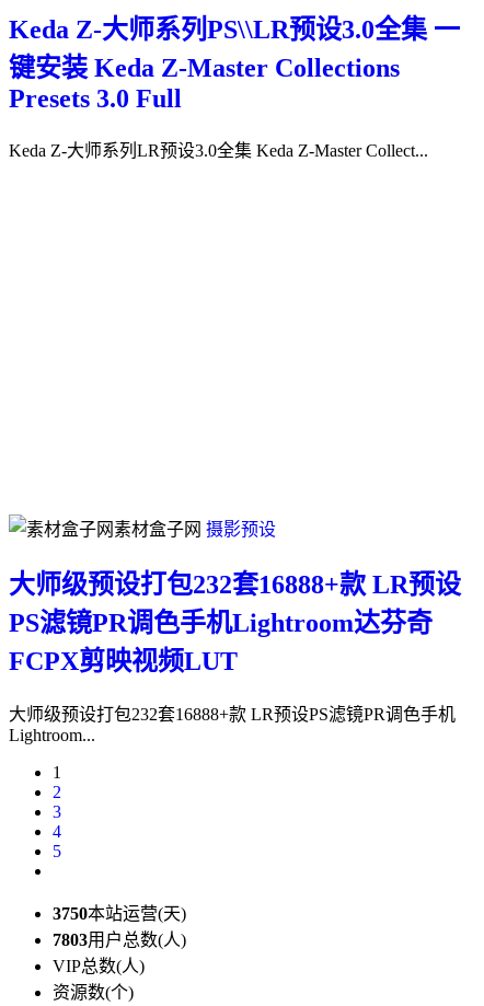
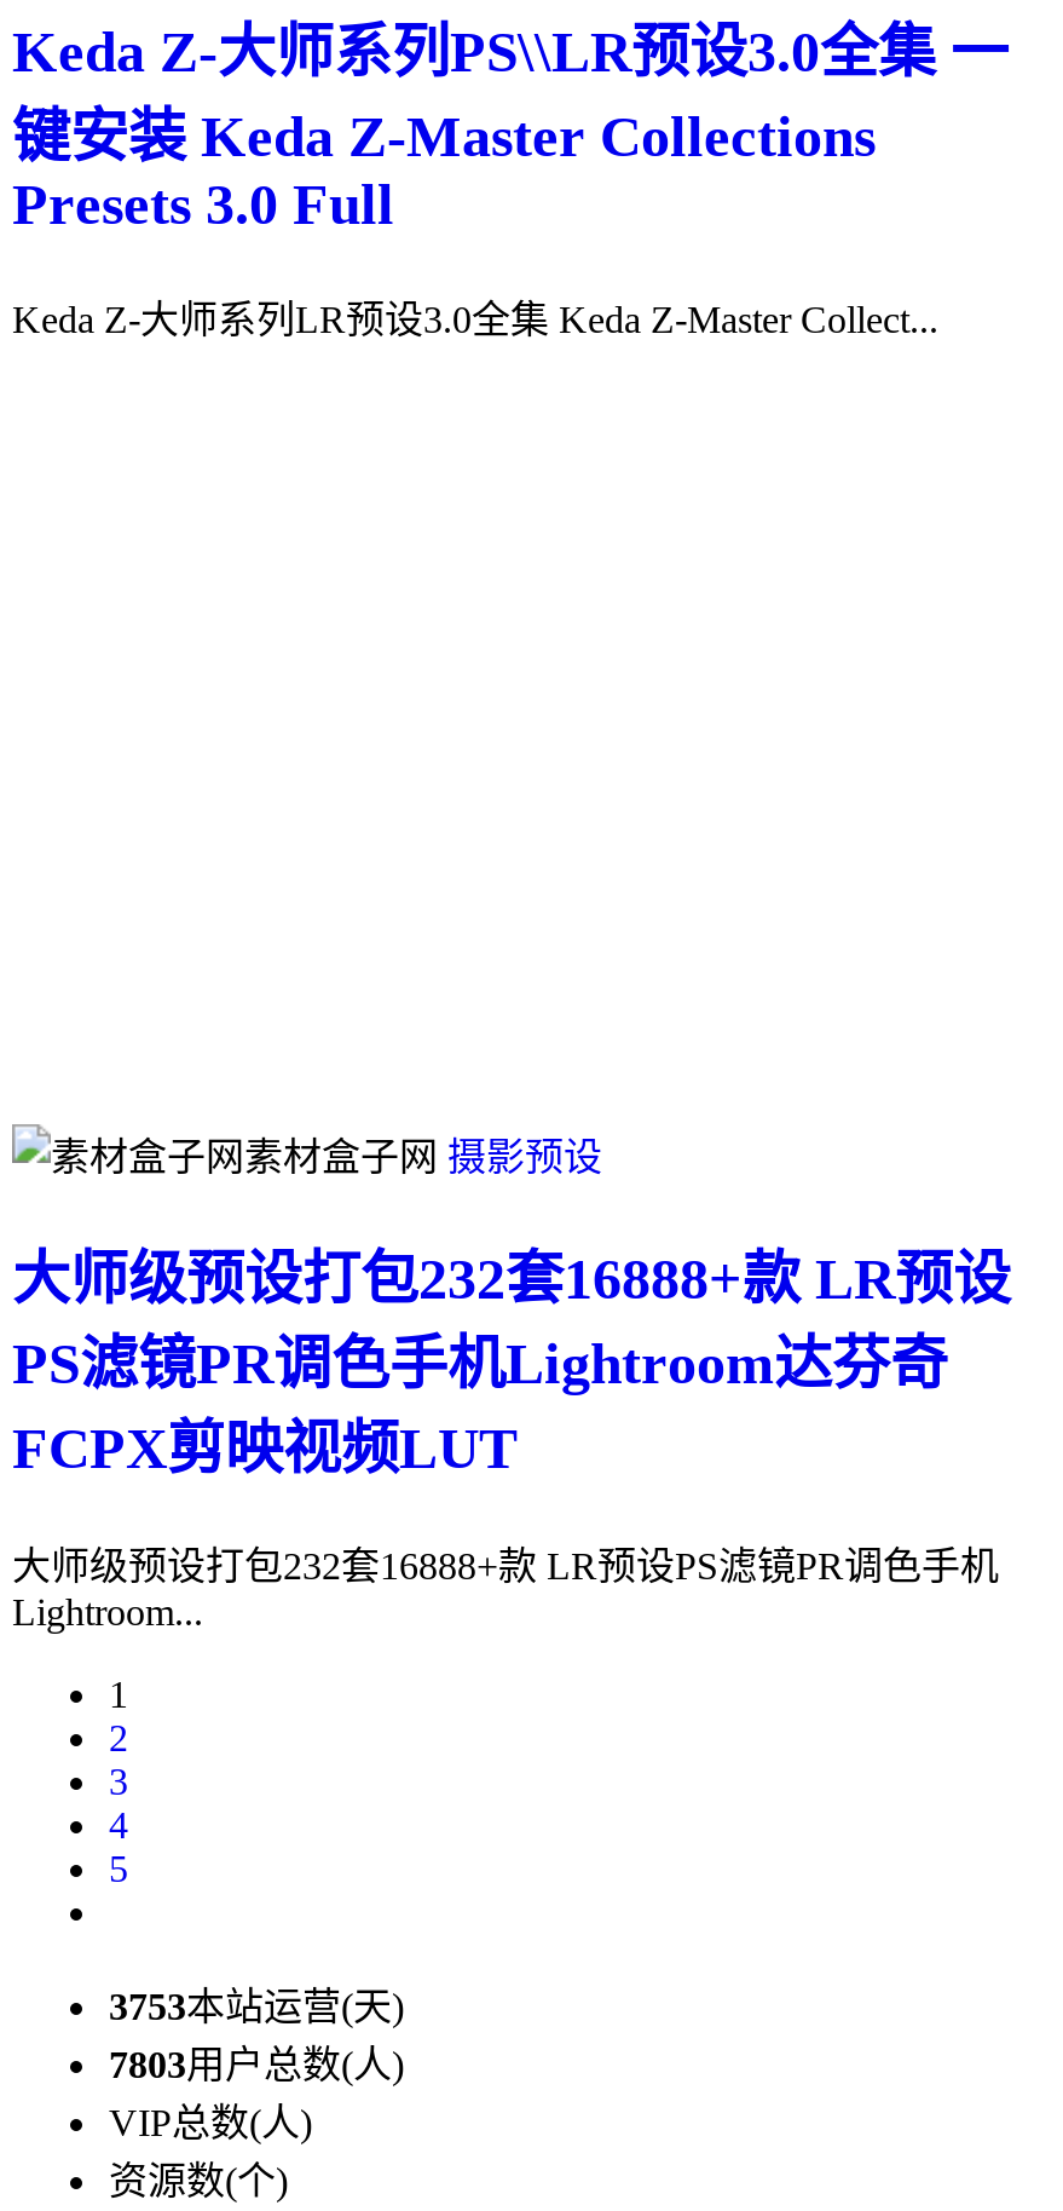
- 3750本站运营(天)
+ 3753本站运营(天)
